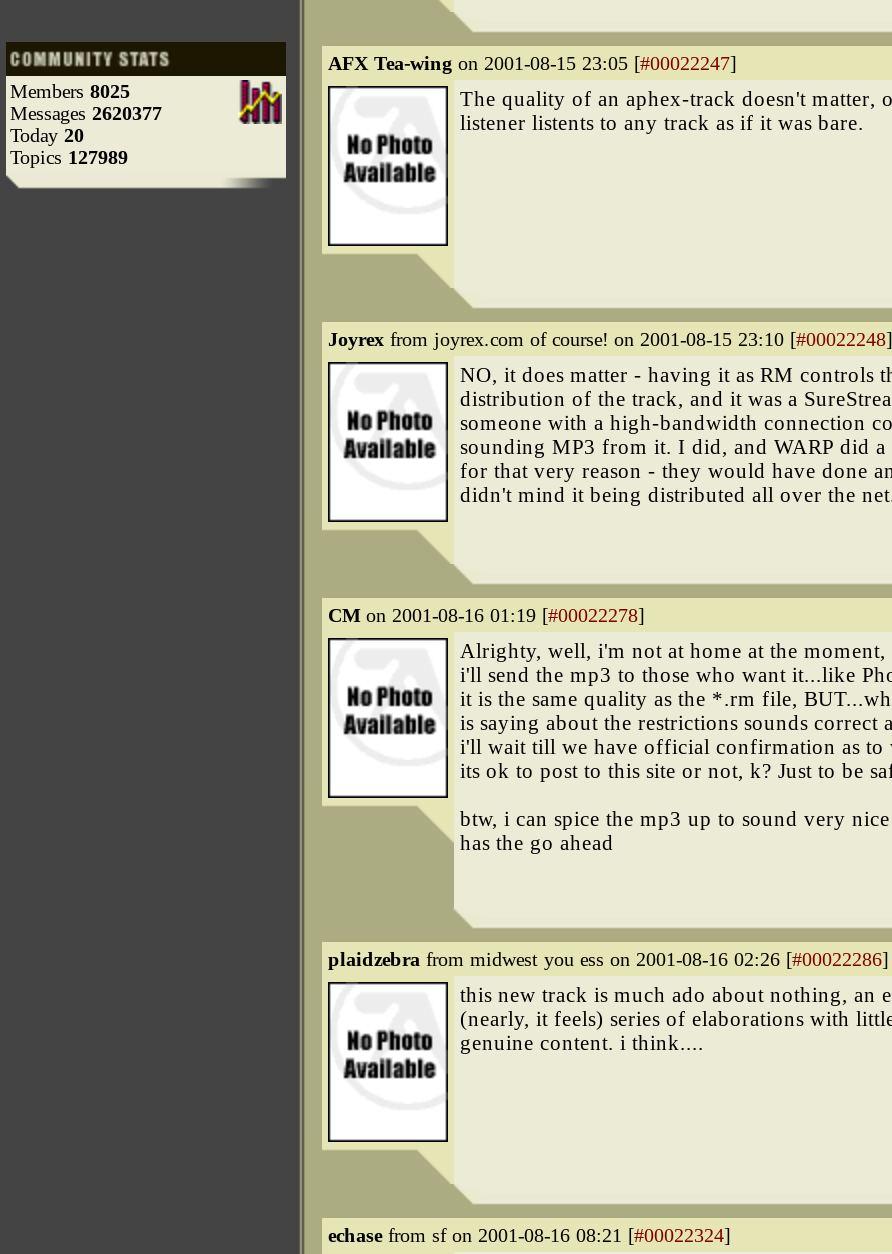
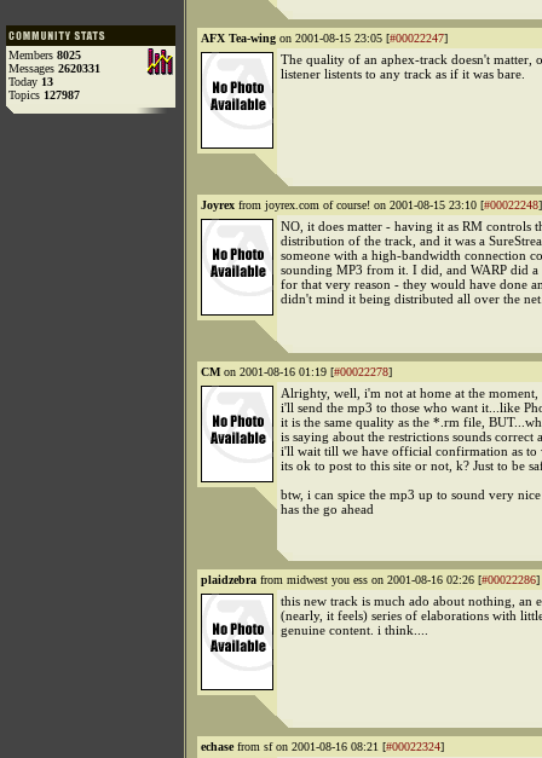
- Messages 2620377
+ Messages 2620331

- Today20
+ Today13

- Topics 127989
+ Topics 127987
